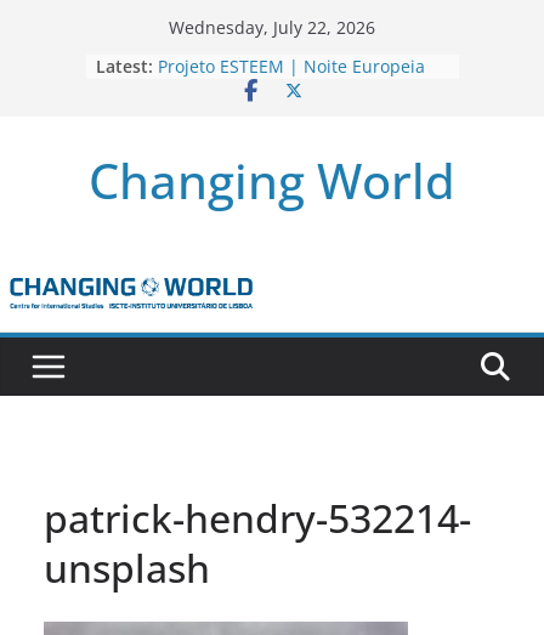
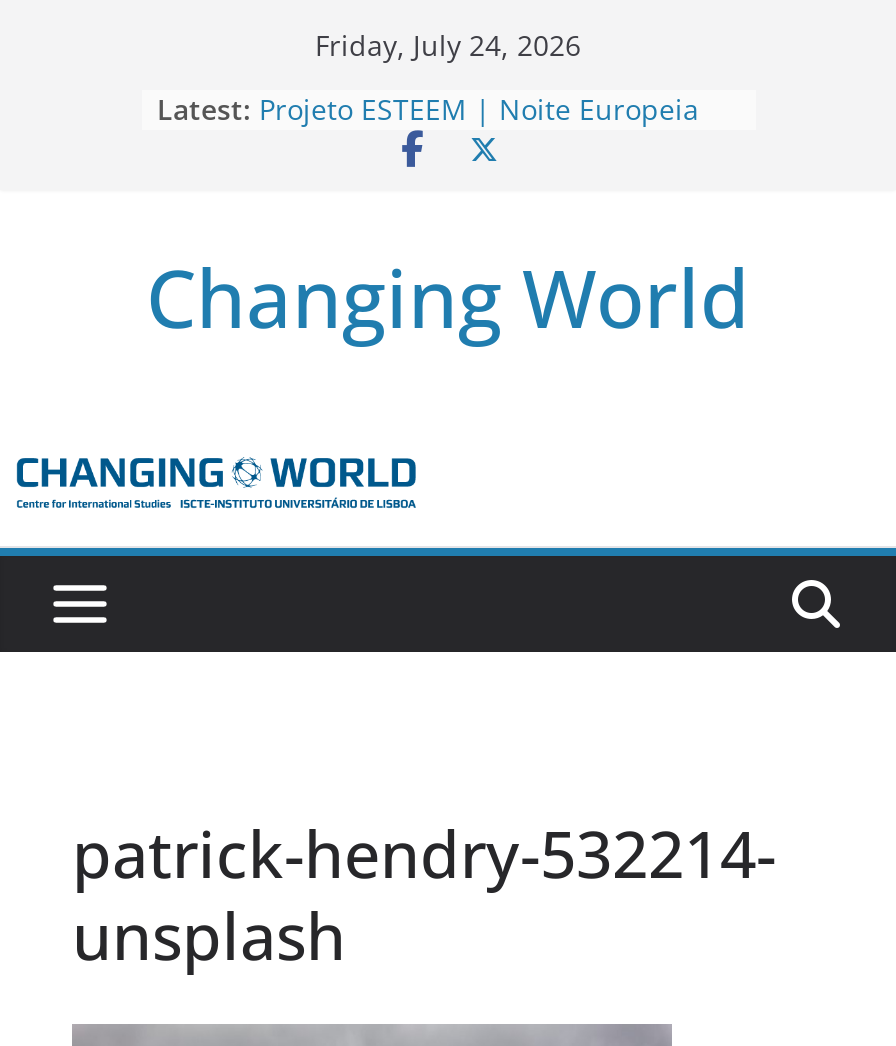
- Wednesday, July 22, 2026
+ Friday, July 24, 2026
